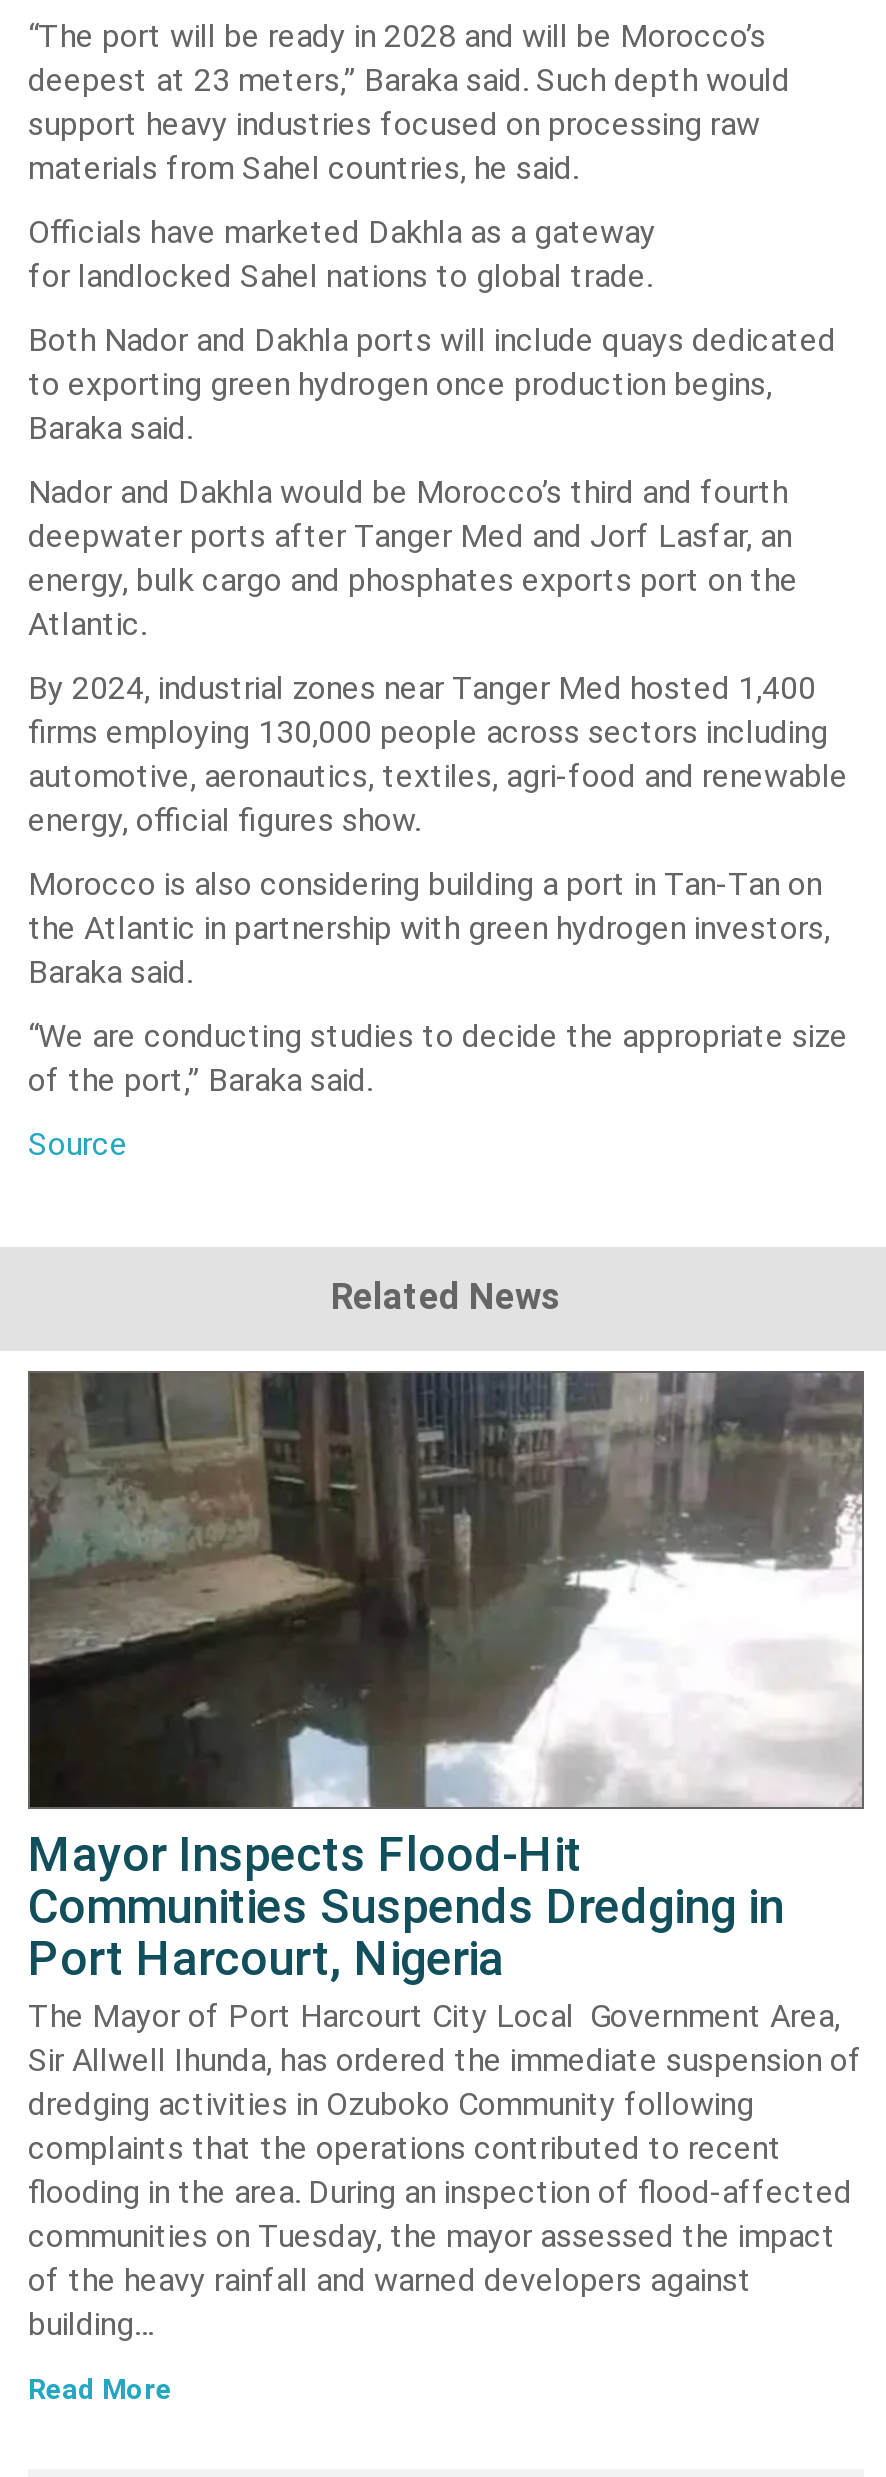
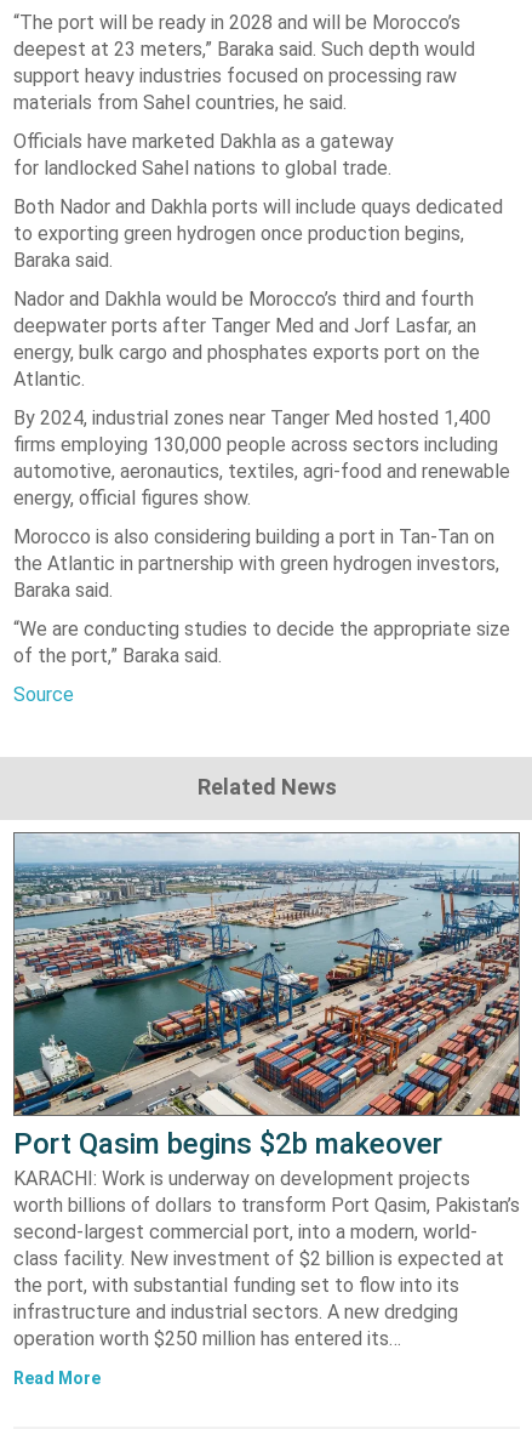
- [image]
- Mayor Inspects Flood-Hit
- Communities Suspends Dredging in
- Port Harcourt, Nigeria
- The Mayor of Port Harcourt City Local Government Area,
- Sir Allwell Ihunda, has ordered the immediate suspension of
- dredging activities in Ozuboko Community following
- complaints that the operations contributed to recent
- flooding in the area. During an inspection of flood-affected
- communities on Tuesday, the mayor assessed the impact
- of the heavy rainfall and warned developers against
- building…
+ [image]
+ Port Qasim begins $2b makeover
+ KARACHI: Work is underway on development projects
+ worth billions of dollars to transform Port Qasim, Pakistan’s
+ second-largest commercial port, into a modern, world-
+ class facility. New investment of $2 billion is expected at
+ the port, with substantial funding set to flow into its
+ infrastructure and industrial sectors. A new dredging
+ operation worth $250 million has entered its…
